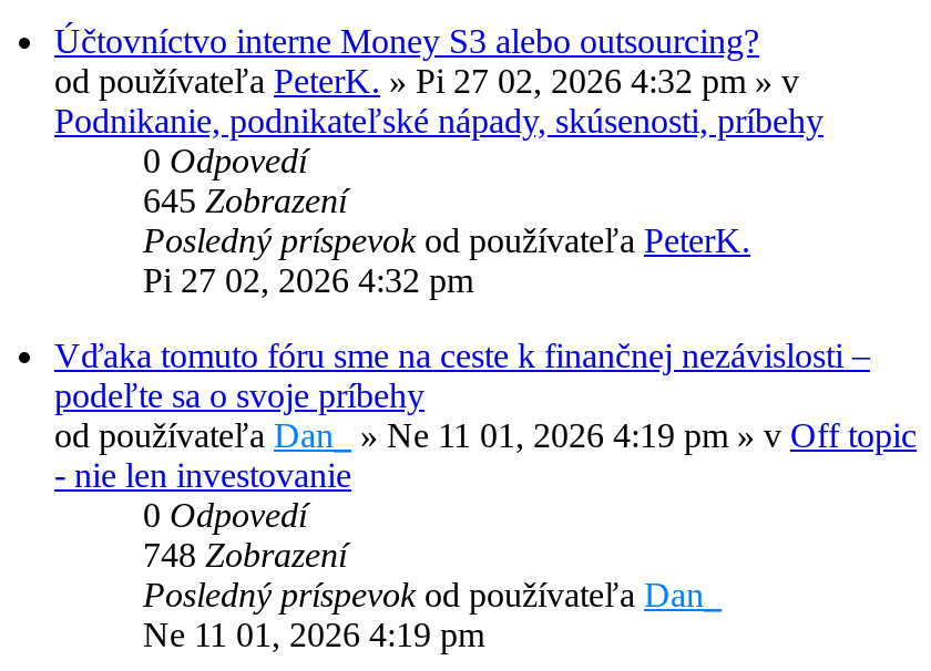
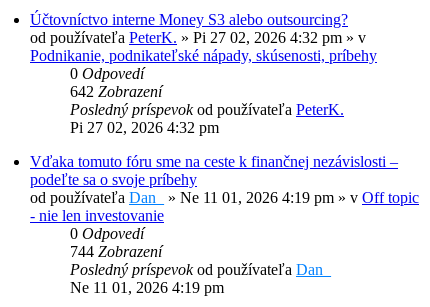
- 645 Zobrazení
+ 642 Zobrazení

- 748 Zobrazení
+ 744 Zobrazení
